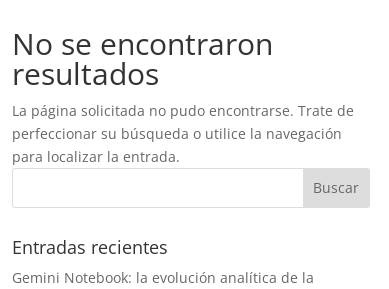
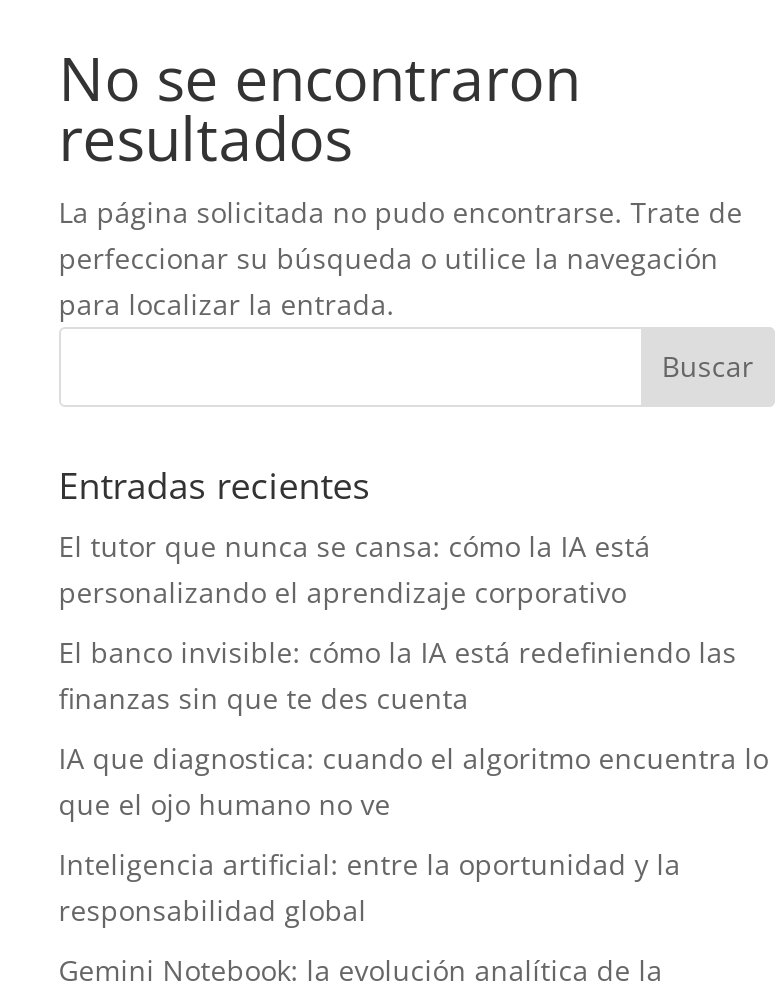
+ El tutor que nunca se cansa: cómo la IA está
+ personalizando el aprendizaje corporativo
+ El banco invisible: cómo la IA está redefiniendo las
+ finanzas sin que te des cuenta
+ IA que diagnostica: cuando el algoritmo encuentra lo
+ que el ojo humano no ve
+ Inteligencia artificial: entre la oportunidad y la
+ responsabilidad global
